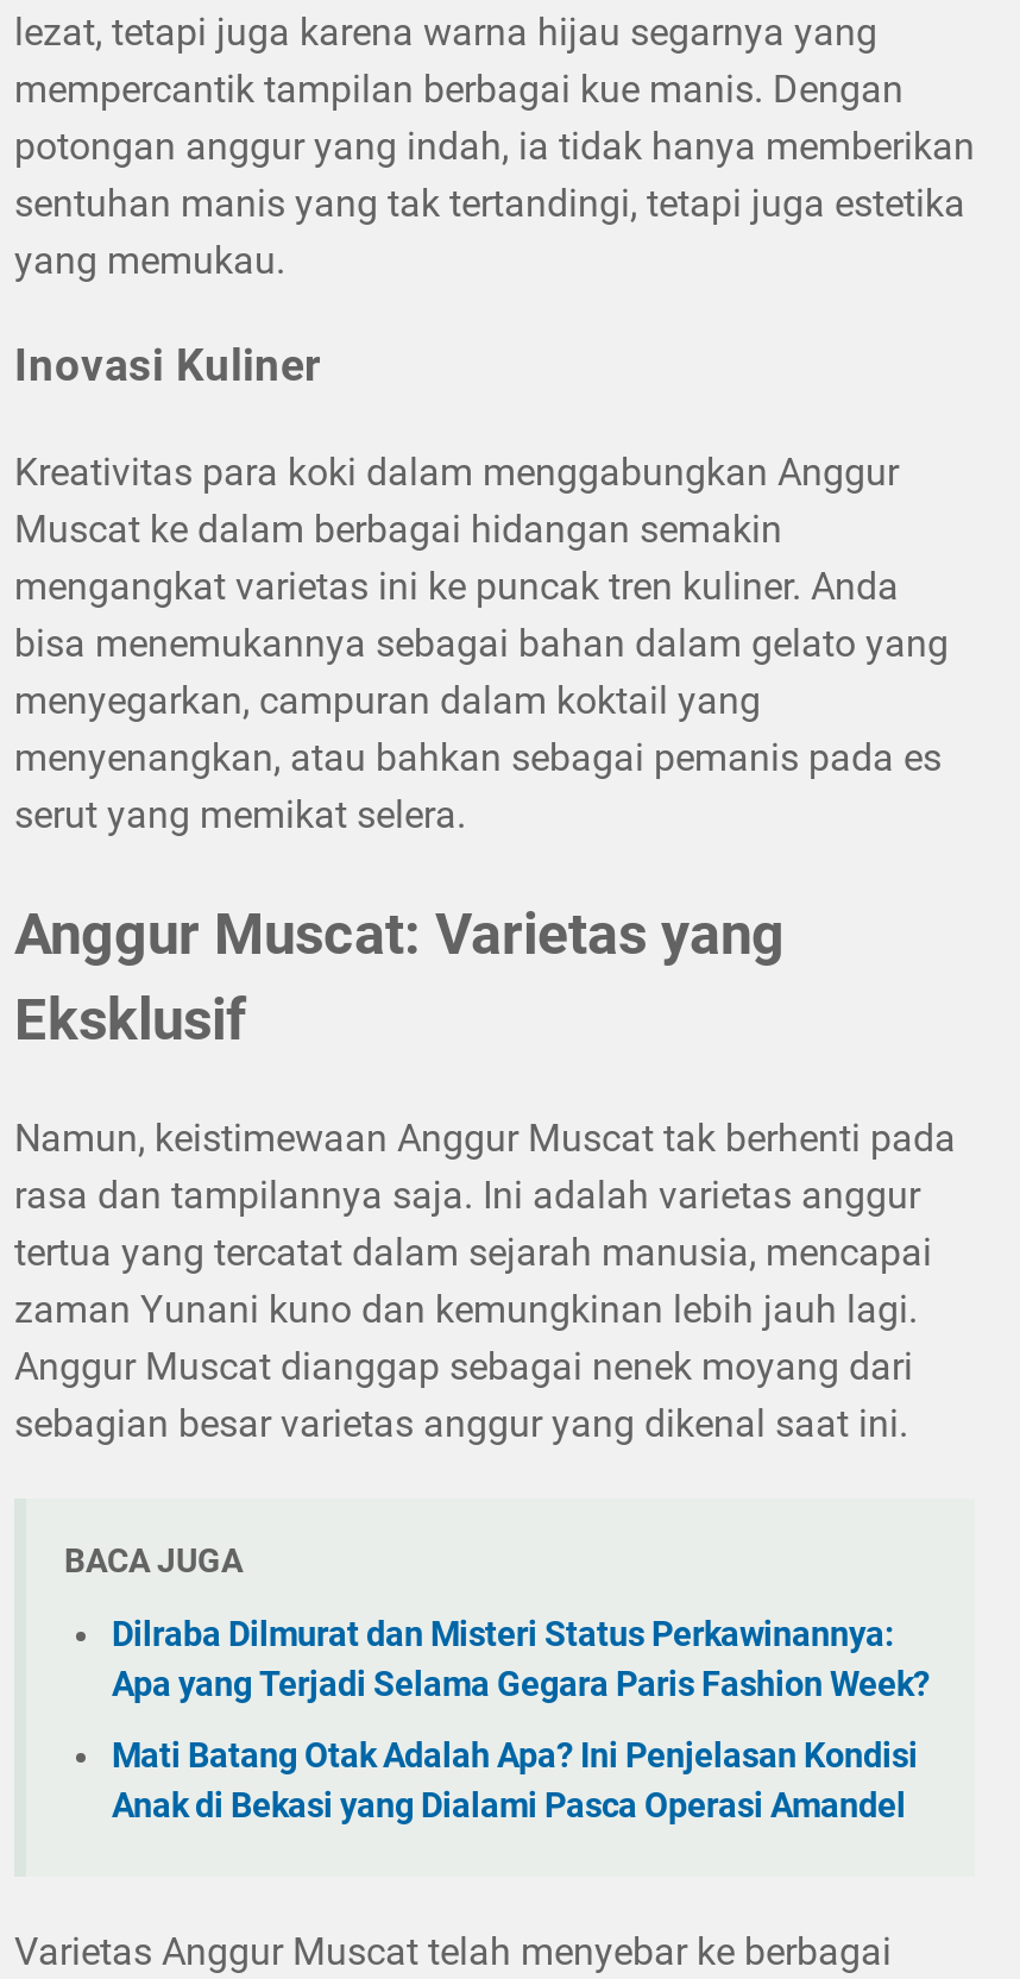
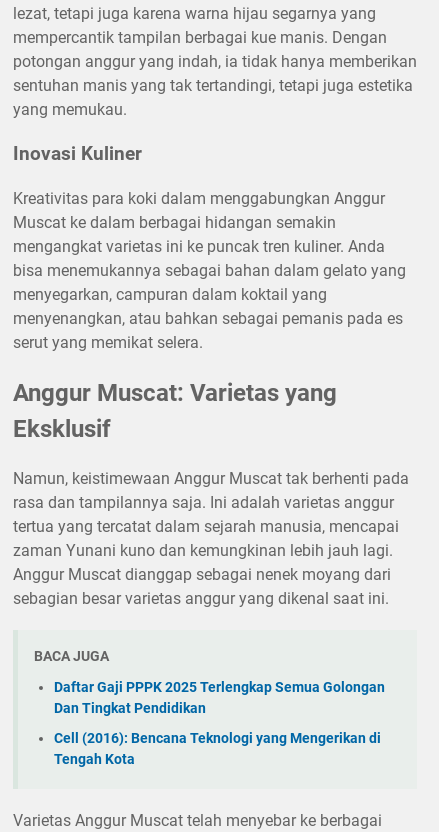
- Dilraba Dilmurat dan Misteri Status Perkawinannya:
- Apa yang Terjadi Selama Gegara Paris Fashion Week?
+ Daftar Gaji PPPK 2025 Terlengkap Semua Golongan
+ Dan Tingkat Pendidikan

- Mati Batang Otak Adalah Apa? Ini Penjelasan Kondisi
- Anak di Bekasi yang Dialami Pasca Operasi Amandel
+ Cell (2016): Bencana Teknologi yang Mengerikan di
+ Tengah Kota
